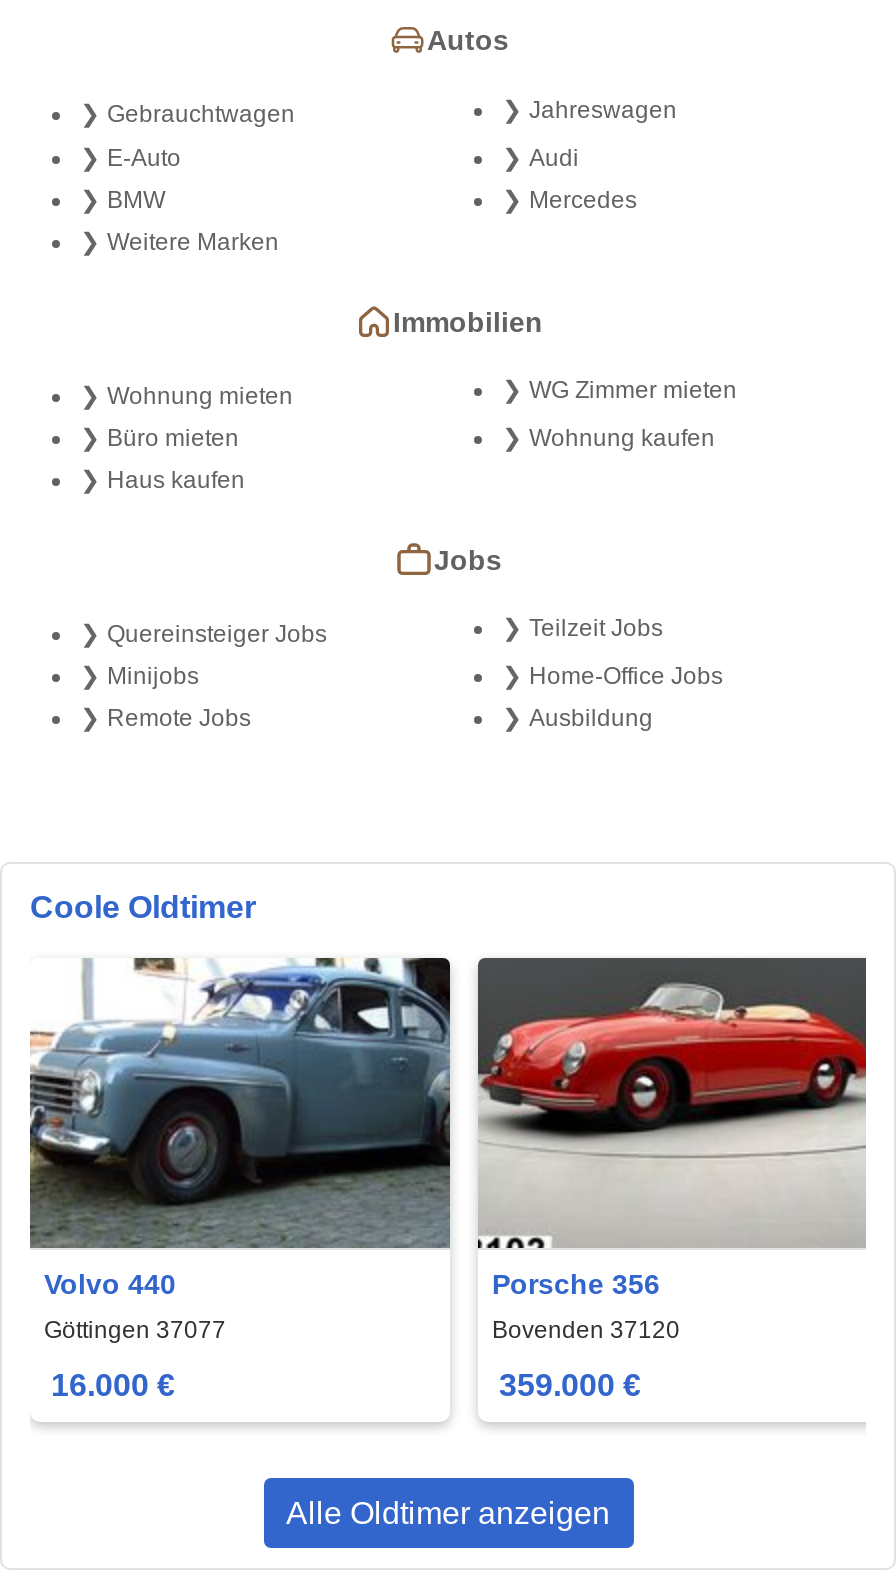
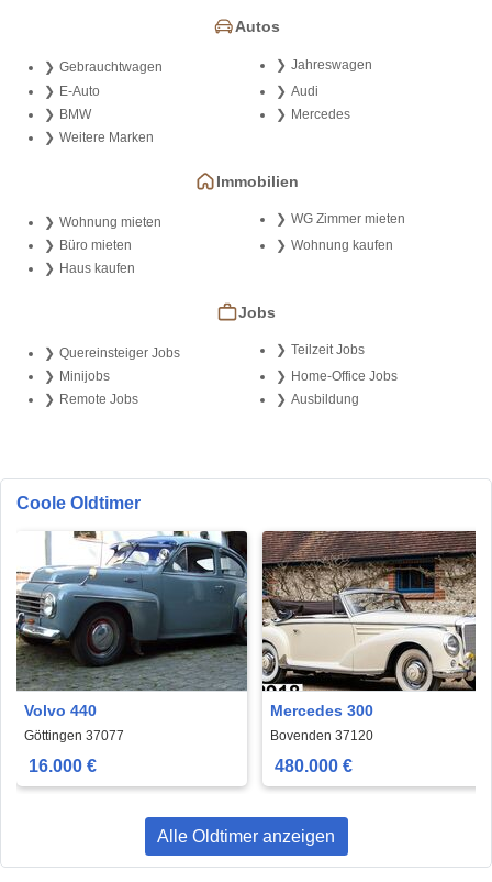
- [image]
- Porsche 356
+ [image]
+ Mercedes 300

- 359.000 €
+ 480.000 €
